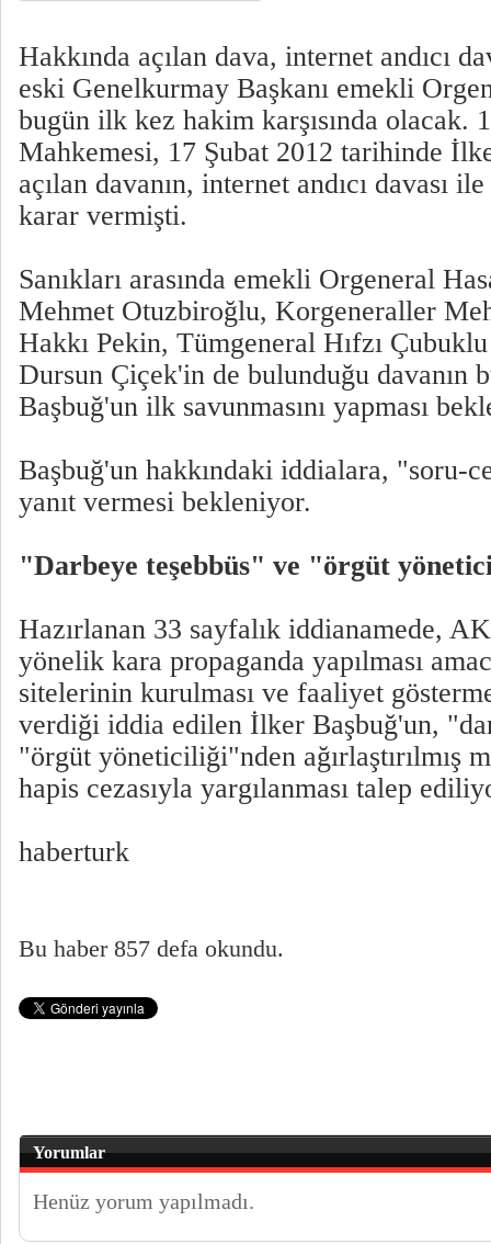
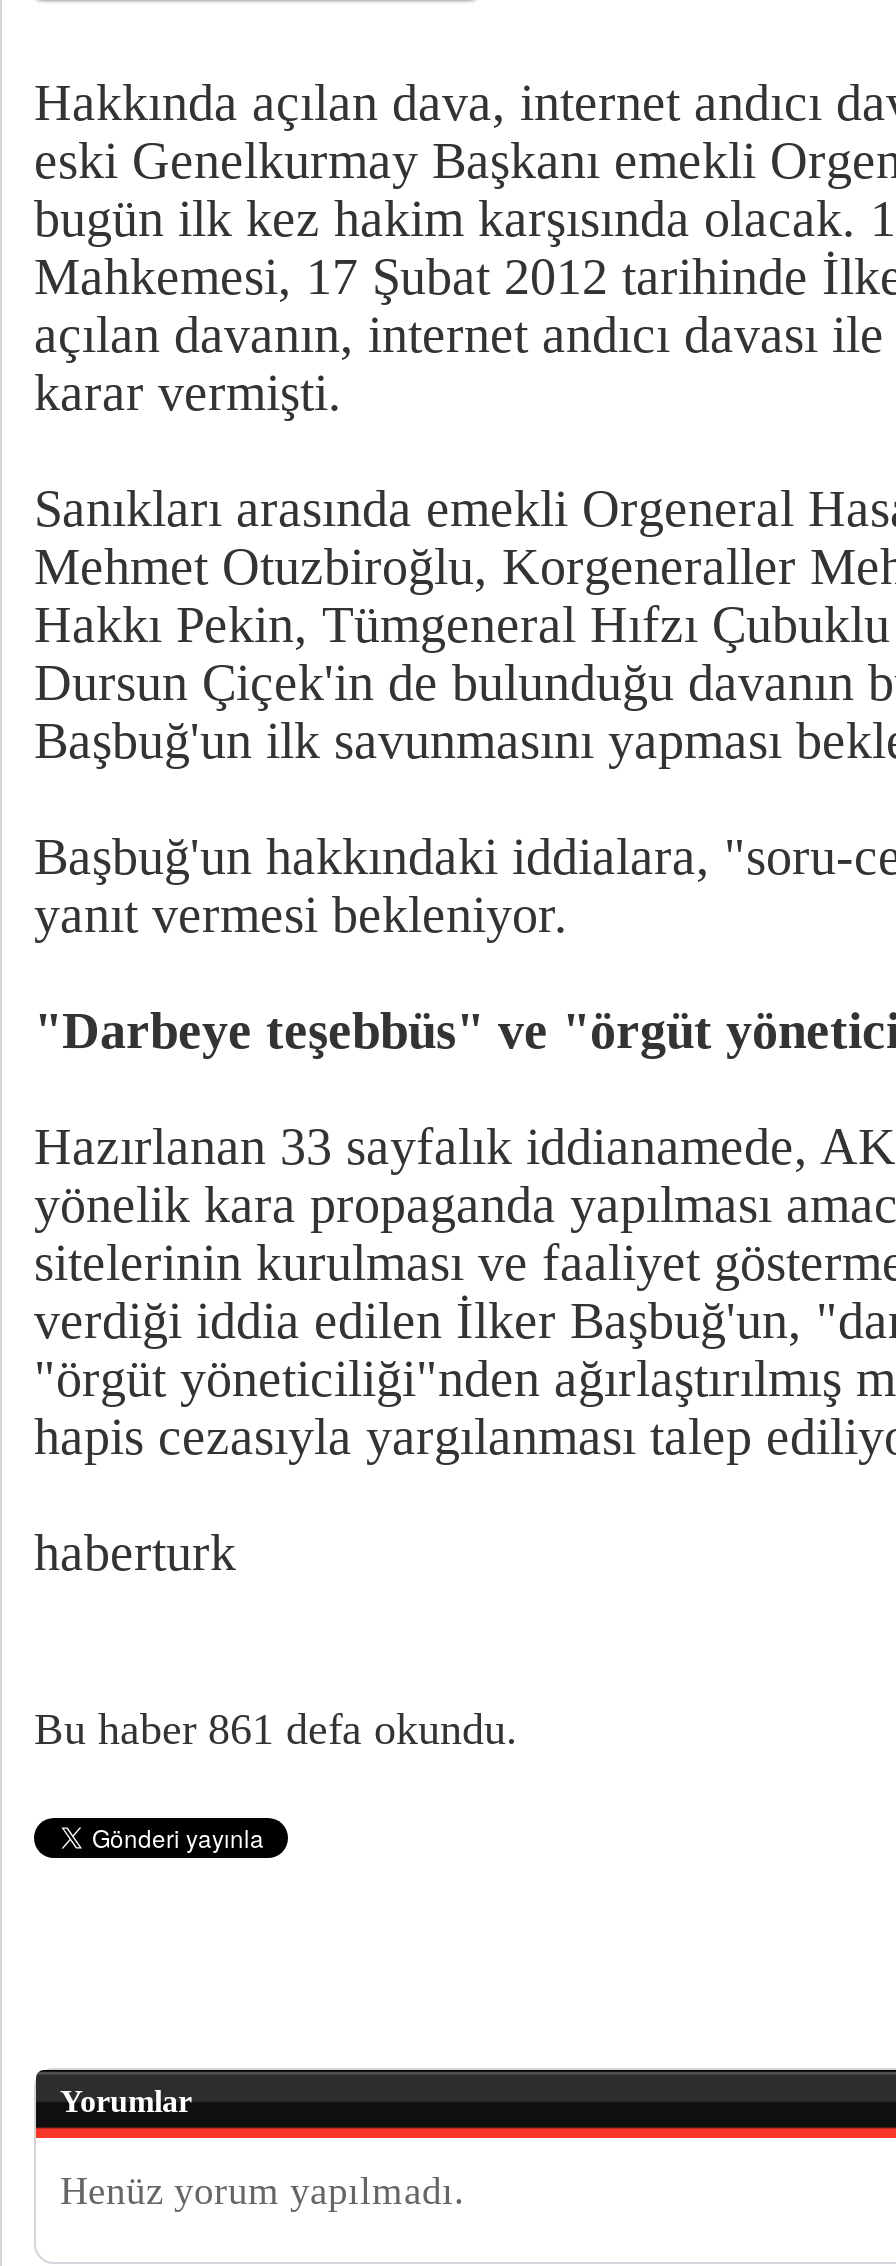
- Bu haber 857 defa okundu.
+ Bu haber 861 defa okundu.
